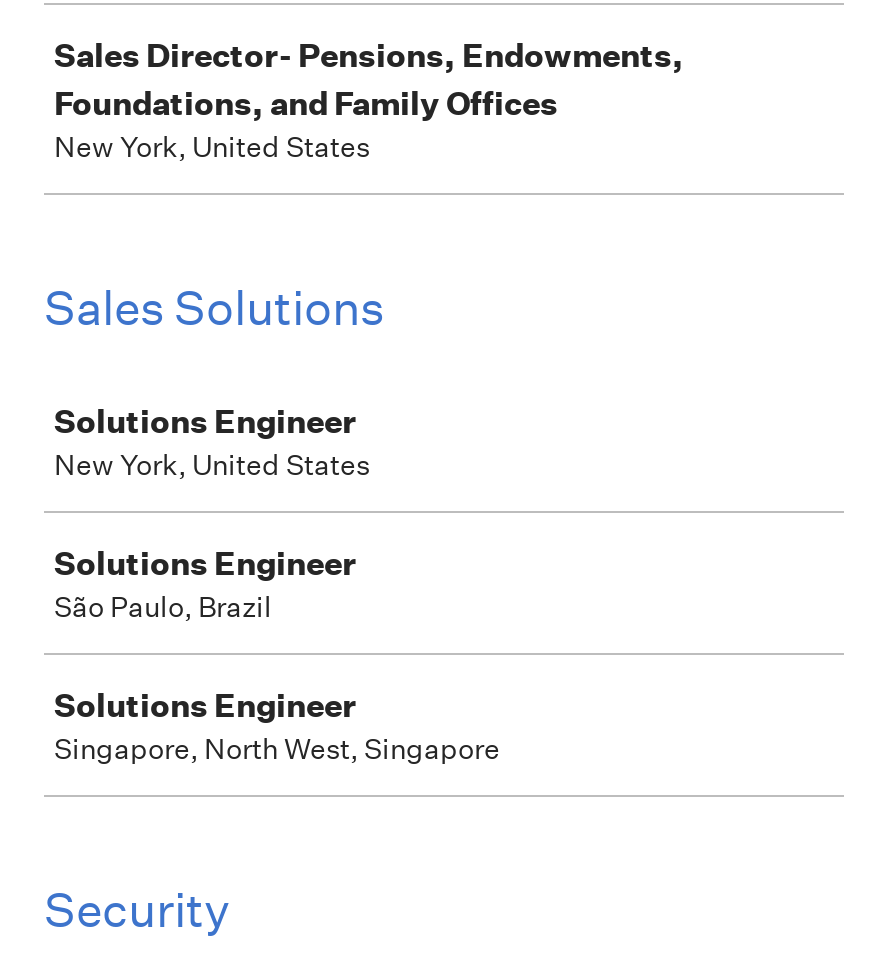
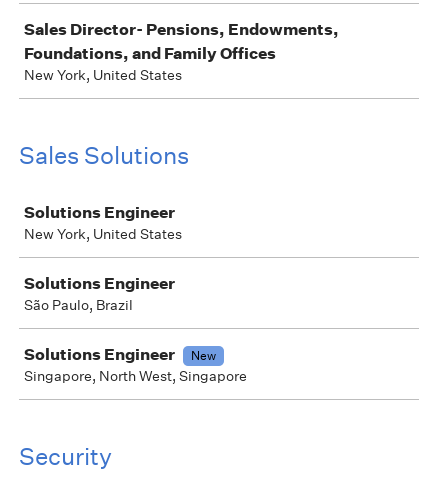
+ New
